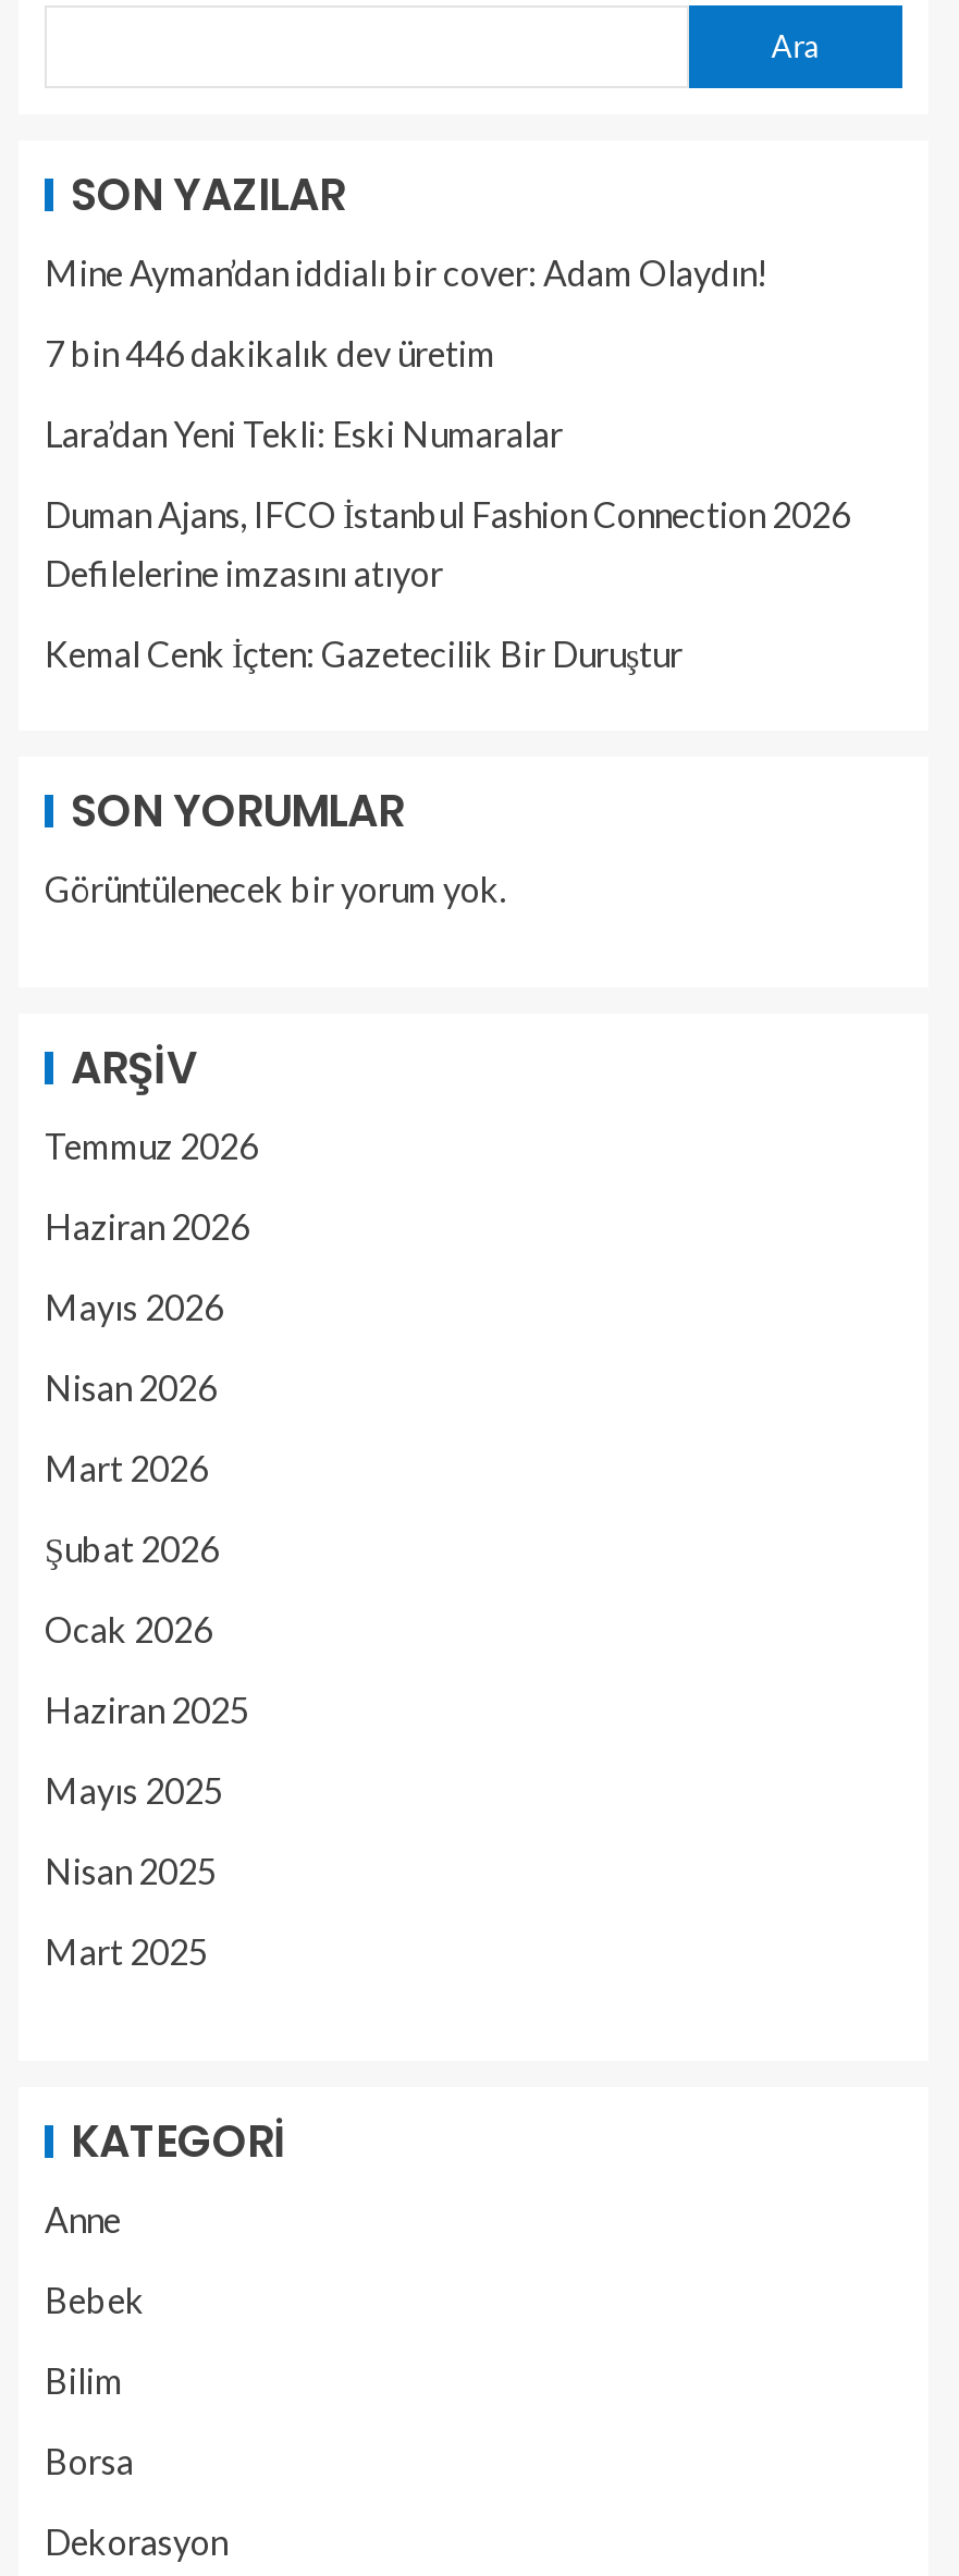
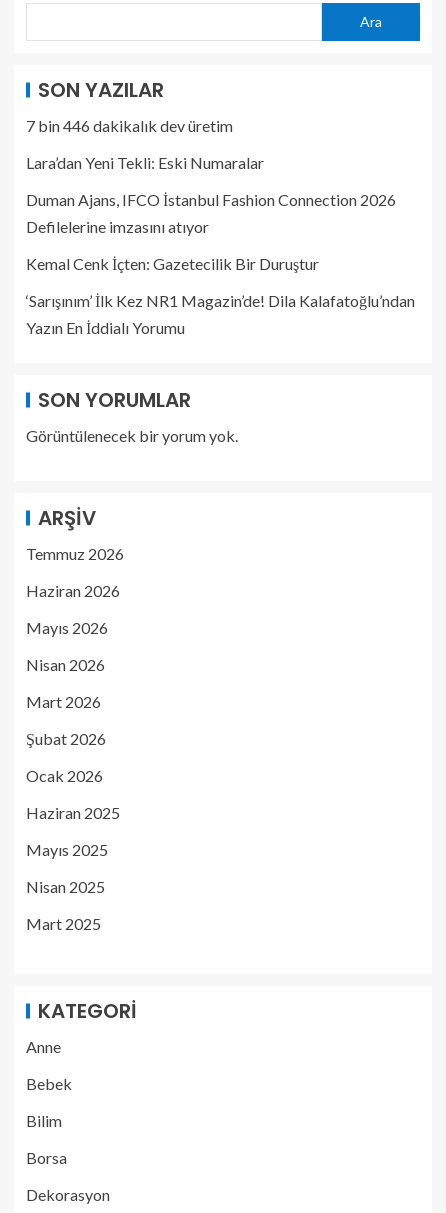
- Mine Ayman’dan iddialı bir cover: Adam Olaydın!

moved up: 7 bin 446 dakikalık dev üretim | Lara’dan Yeni Tekli: Eski Numaralar | Duman Ajans, IFCO İstanbul Fashion Connection 2026 | Defilelerine imzasını atıyor | Kemal Cenk İçten: Gazetecilik Bir Duruştur

+ ‘Sarışınım’ İlk Kez NR1 Magazin’de! Dila Kalafatoğlu’ndan
+ Yazın En İddialı Yorumu
